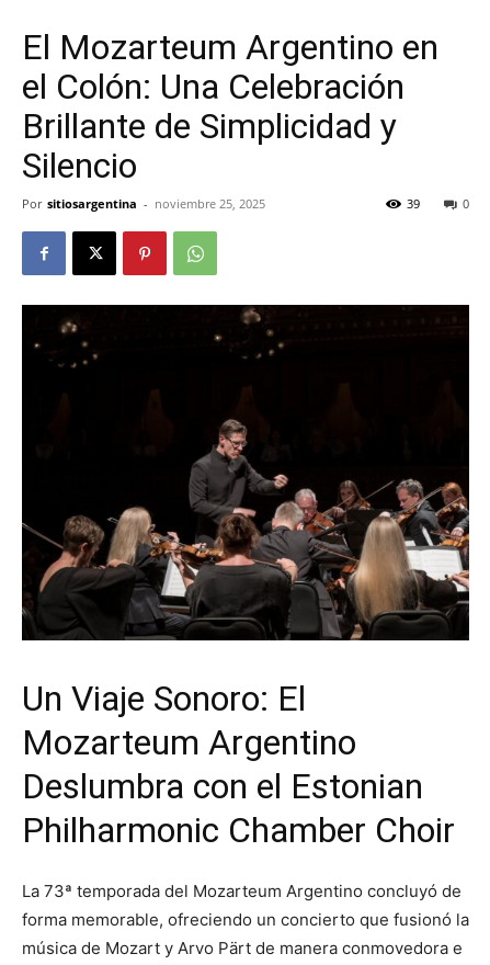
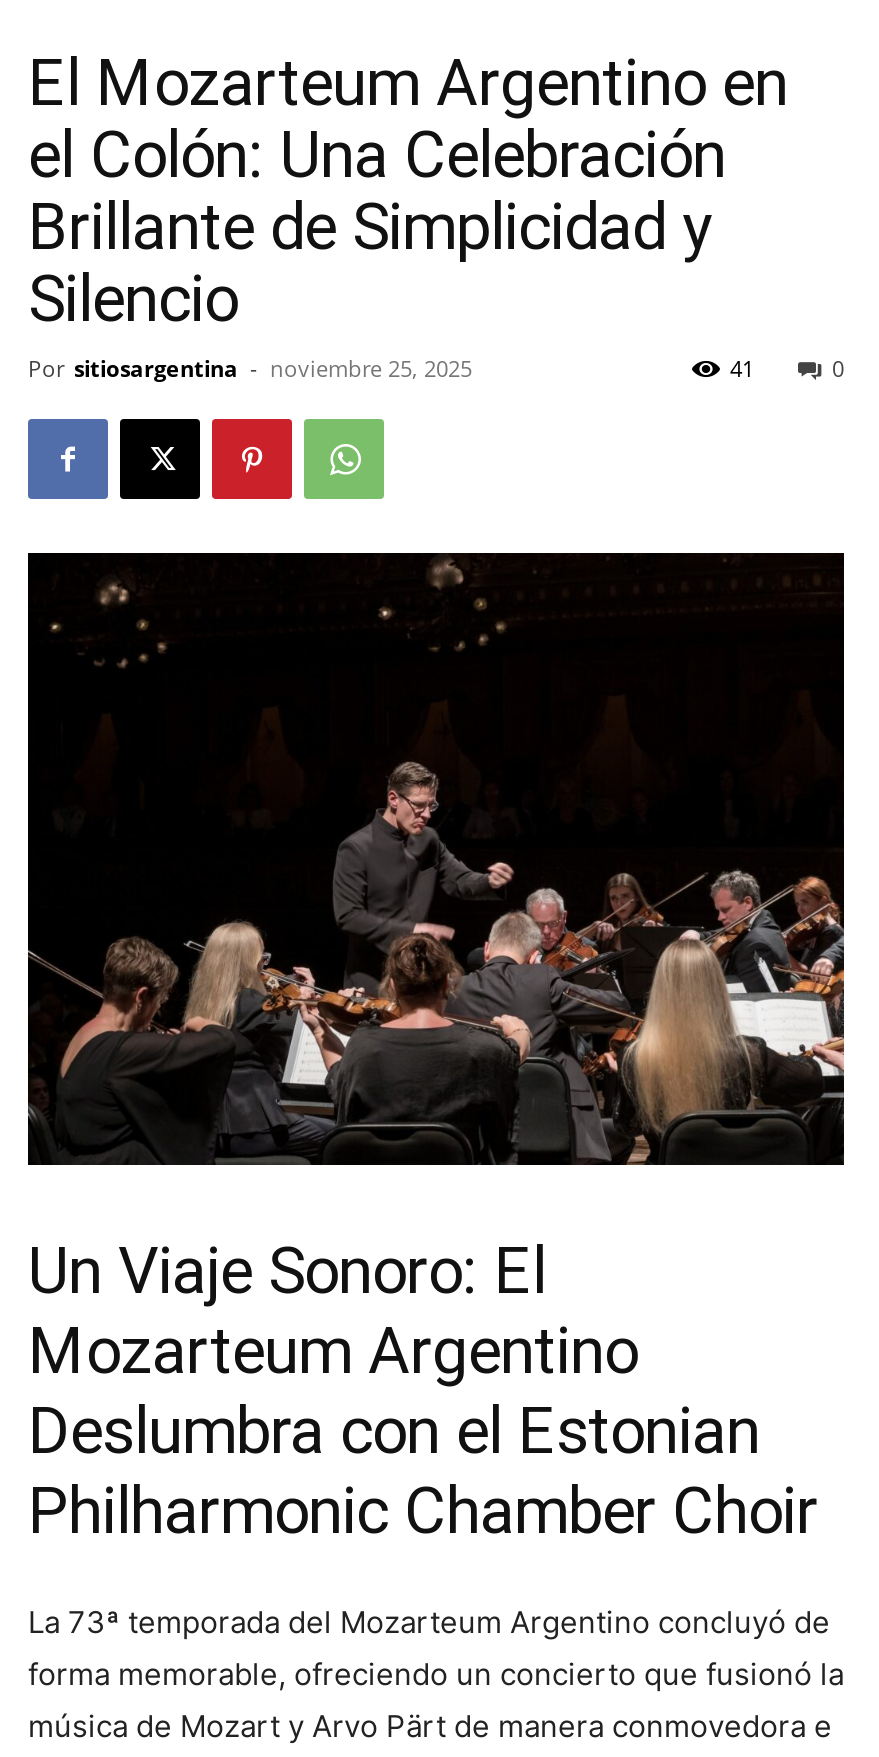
- 39
+ 41
